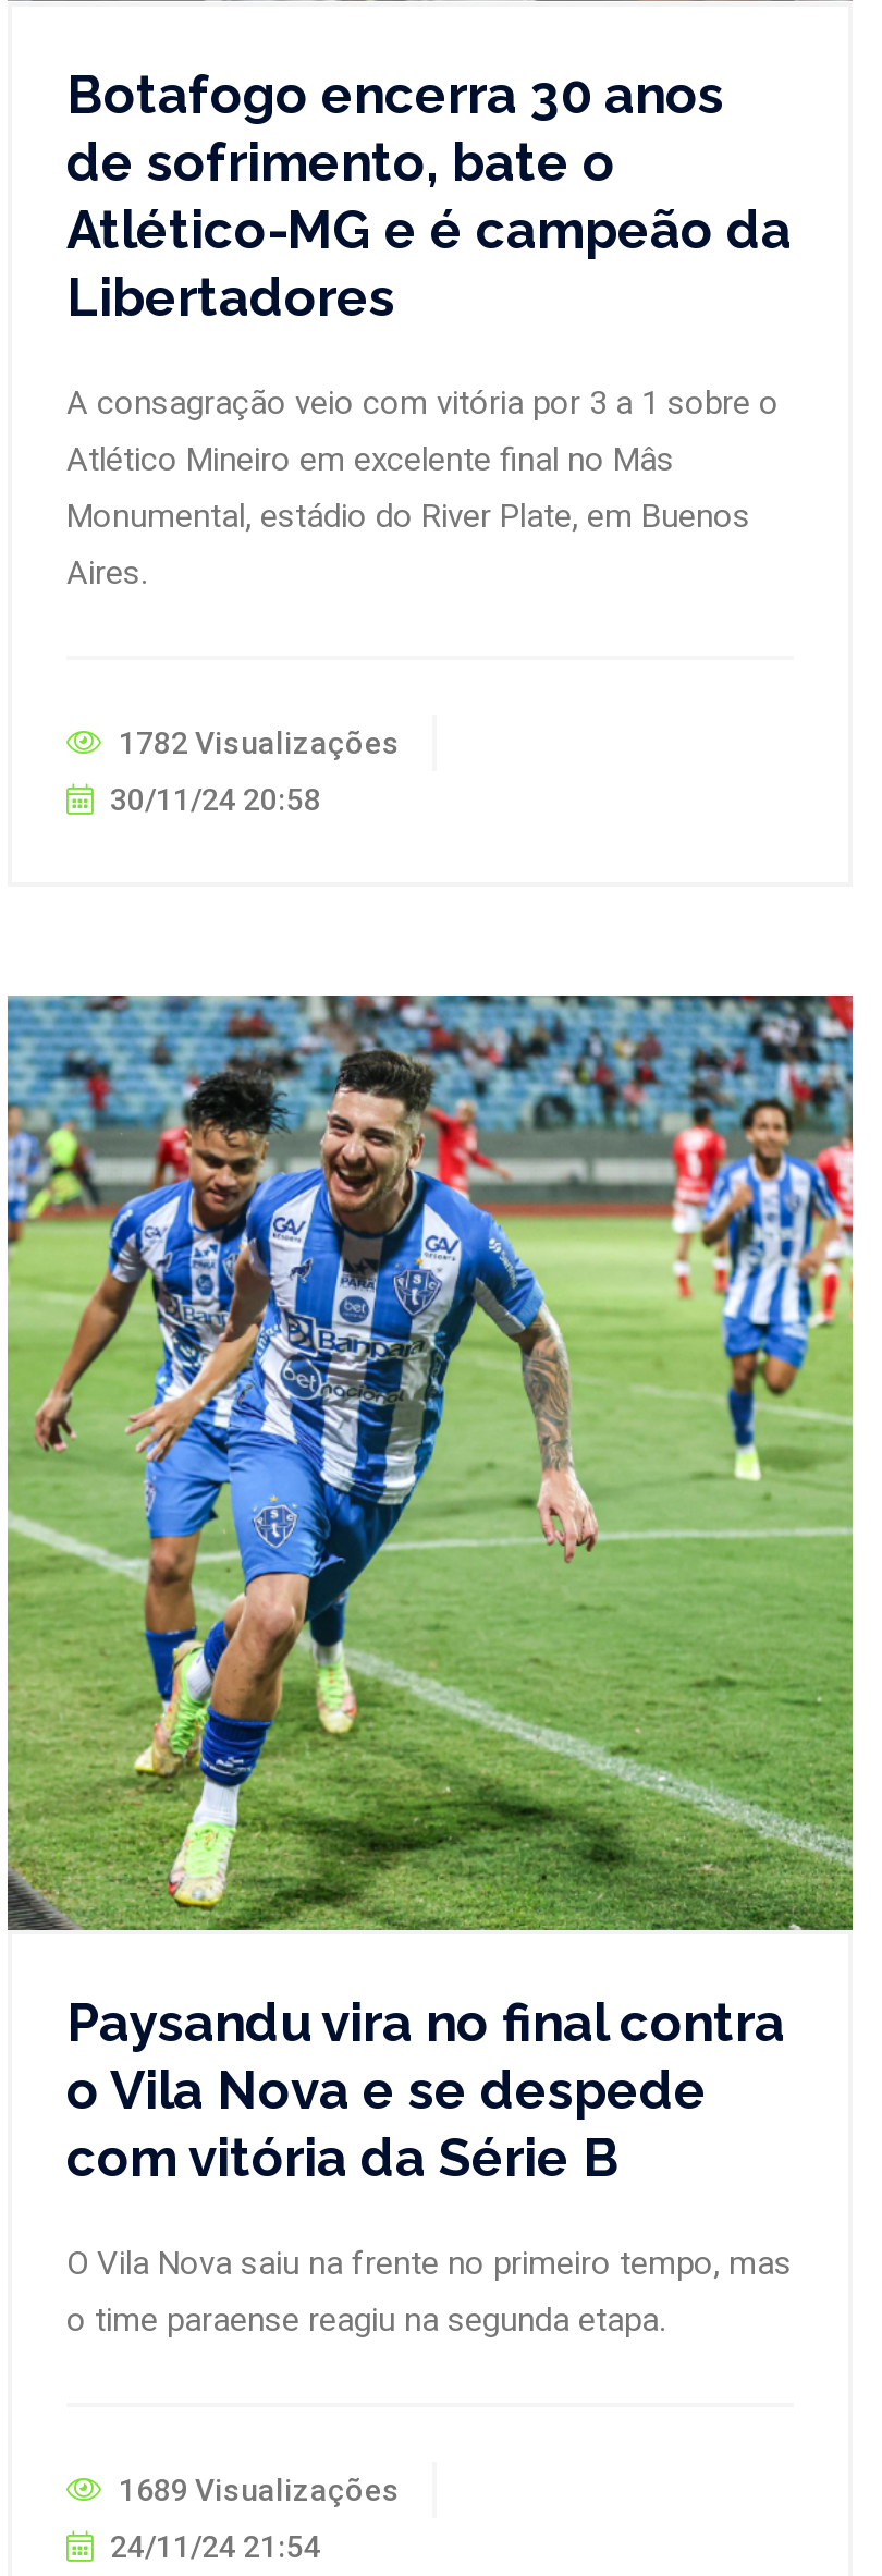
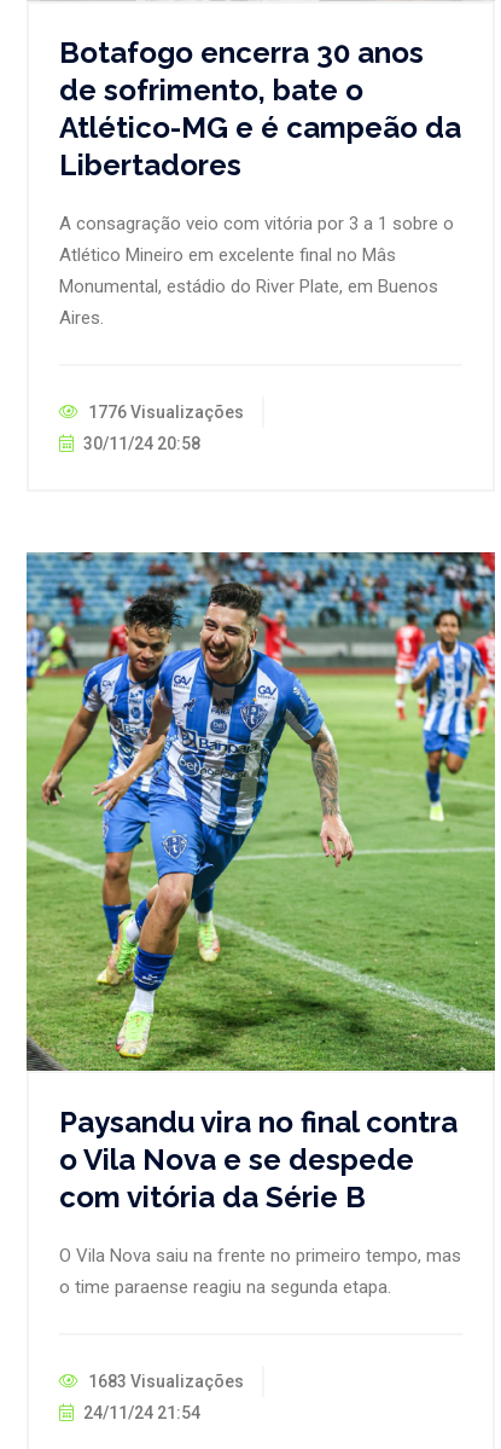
- 1782 Visualizações
+ 1776 Visualizações

- 1689 Visualizações
+ 1683 Visualizações
